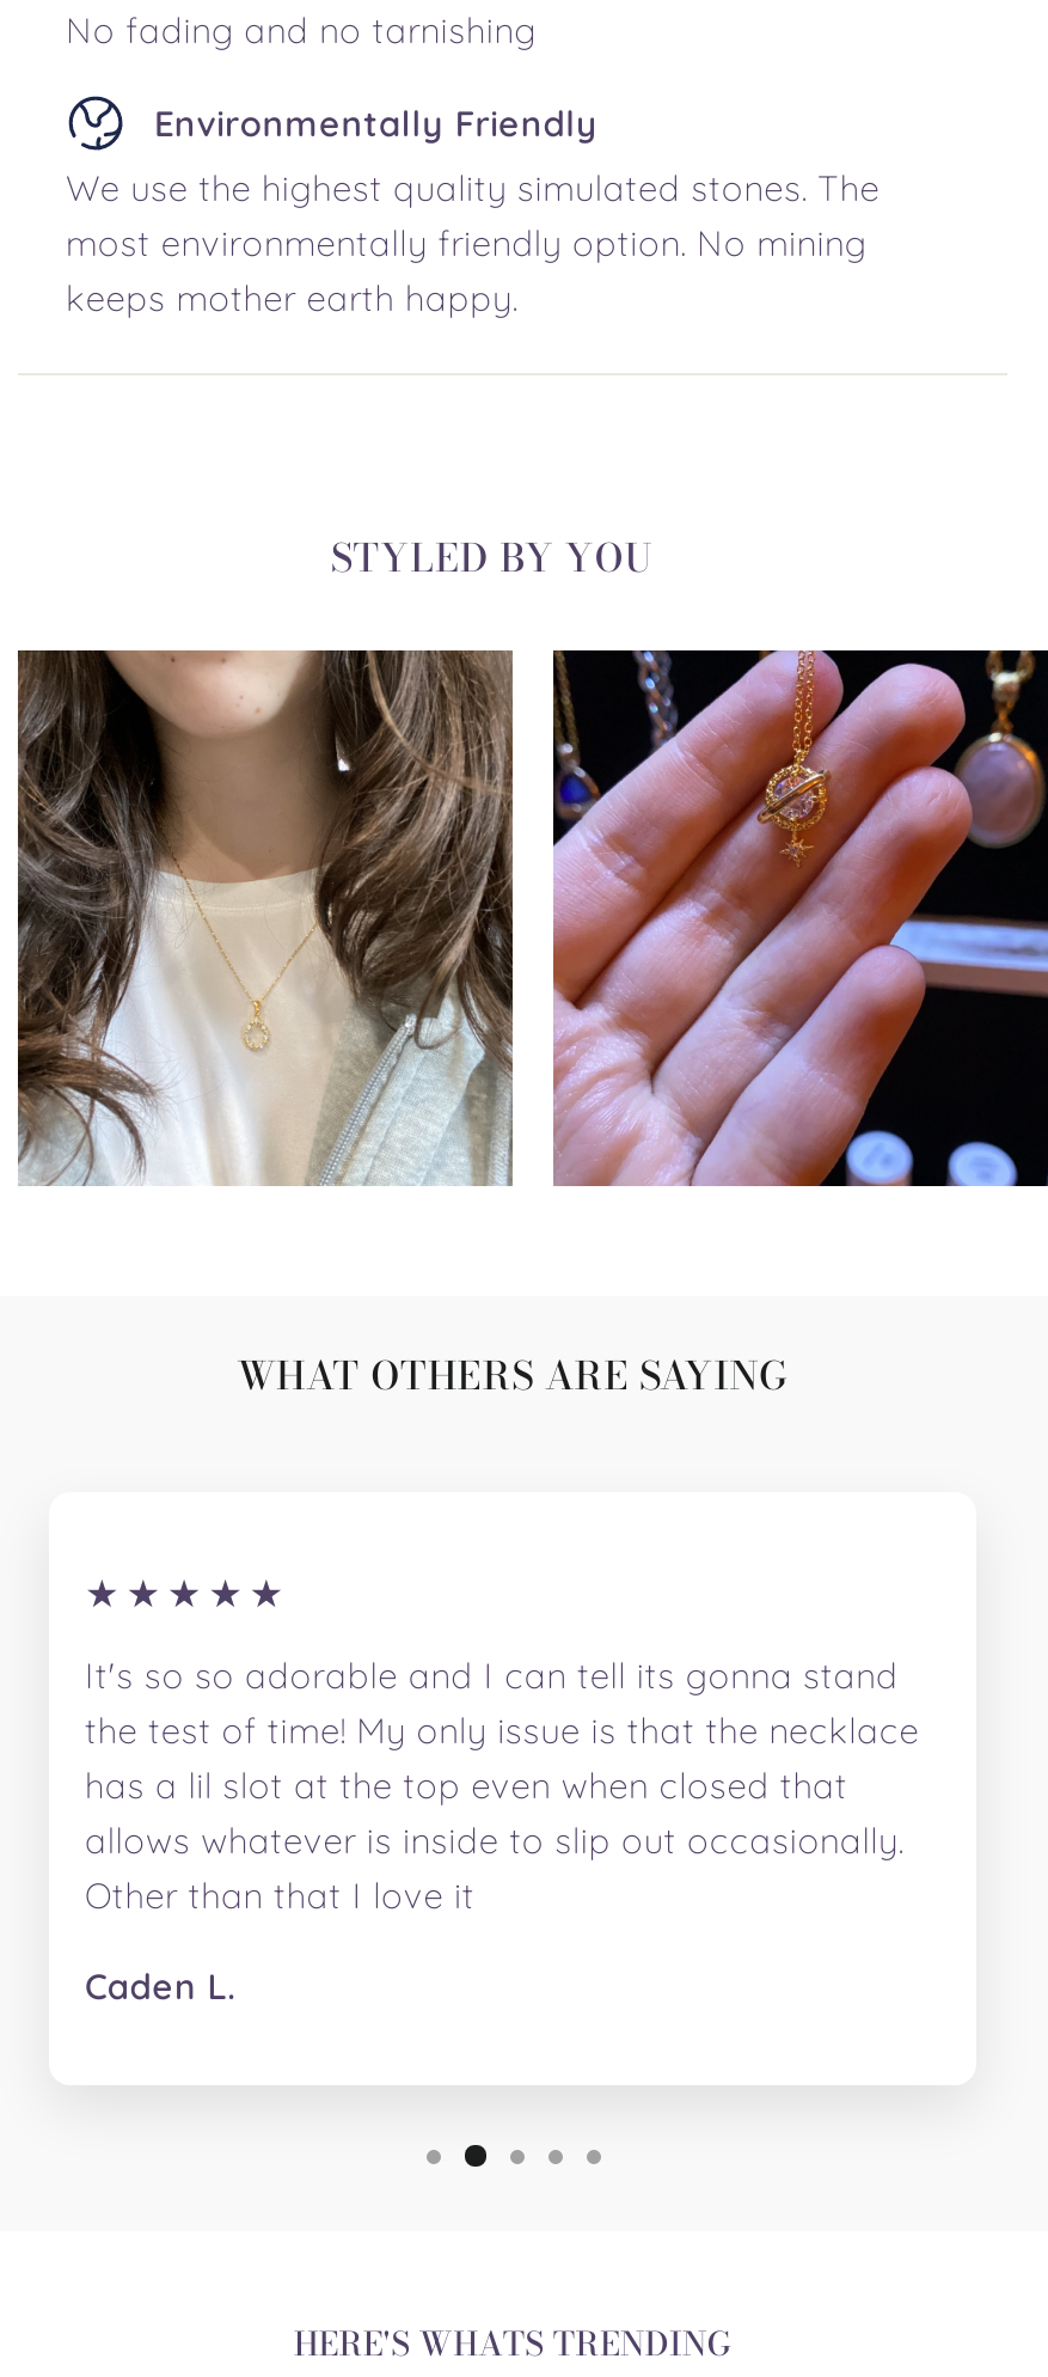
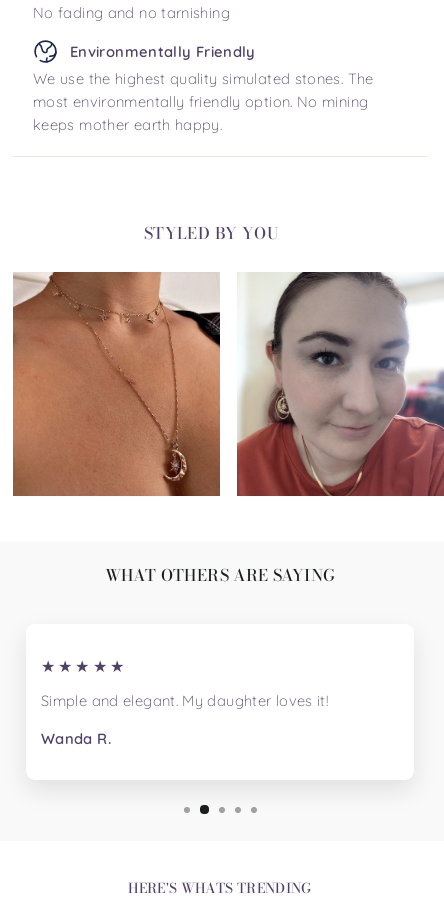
- [image]
+ [image]

- [image]
+ [image]

- It's so so adorable and I can tell its gonna stand
- the test of time! My only issue is that the necklace
- has a lil slot at the top even when closed that
- allows whatever is inside to slip out occasionally.
- Other than that I love it
+ Simple and elegant. My daughter loves it!

- Caden L.
+ Wanda R.
